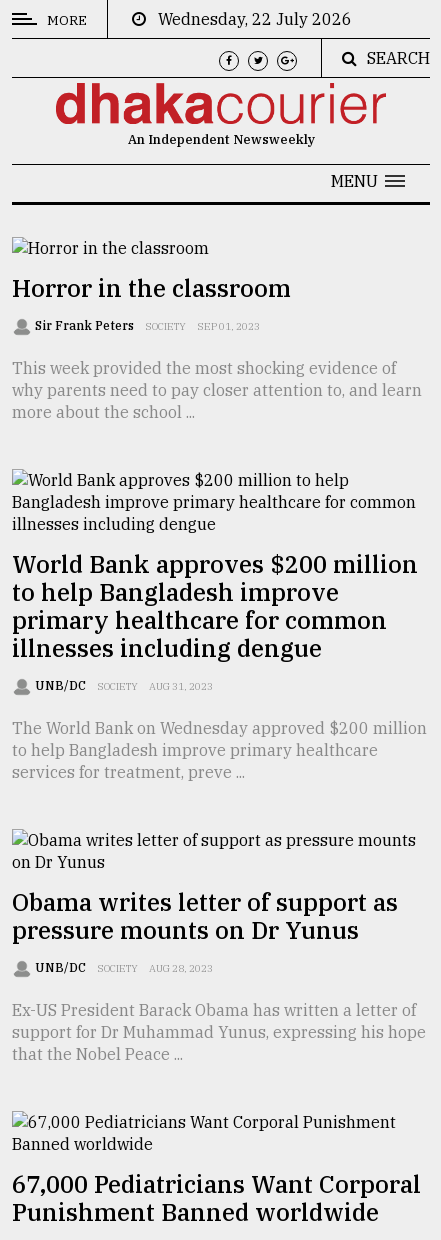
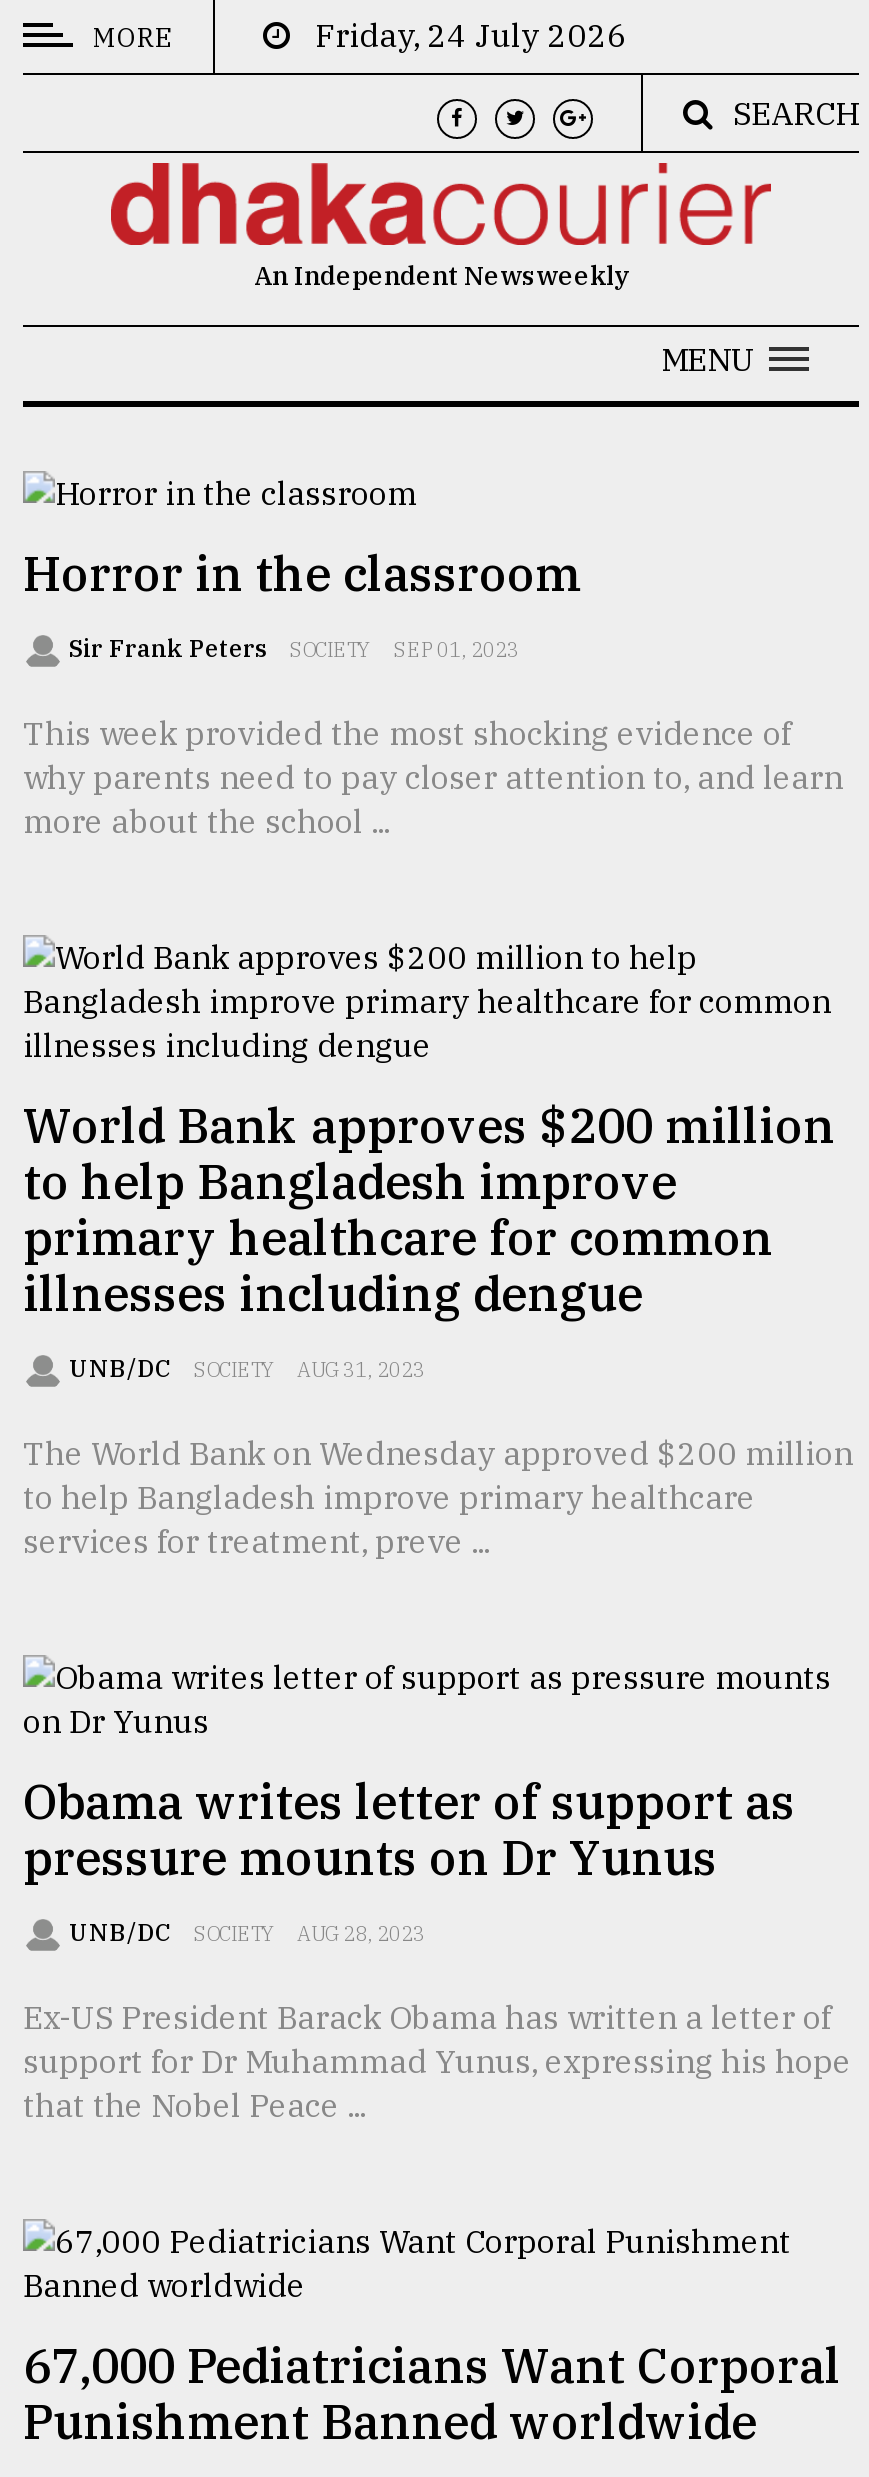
- Wednesday, 22 July 2026
+ Friday, 24 July 2026
